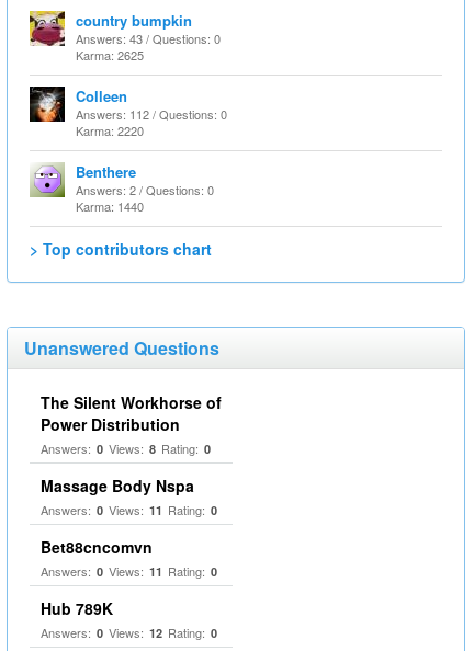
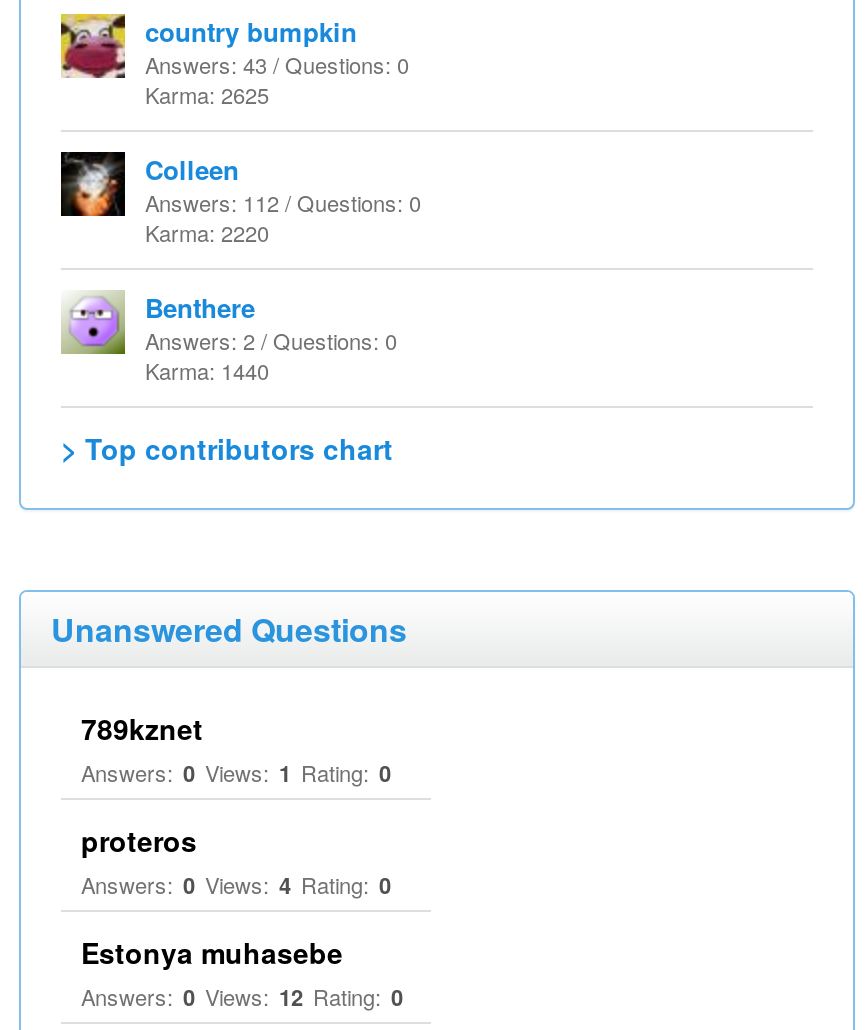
- The Silent Workhorse of
- Power Distribution
- Answers: 0 Views: 8 Rating: 0
- Massage Body Nspa
- Answers: 0 Views: 11 Rating: 0
- Bet88cncomvn
- Answers: 0 Views: 11 Rating: 0
- Hub 789K
+ 789kznet
+ Answers: 0 Views: 1 Rating: 0
+ proteros
+ Answers: 0 Views: 4 Rating: 0
+ Estonya muhasebe
